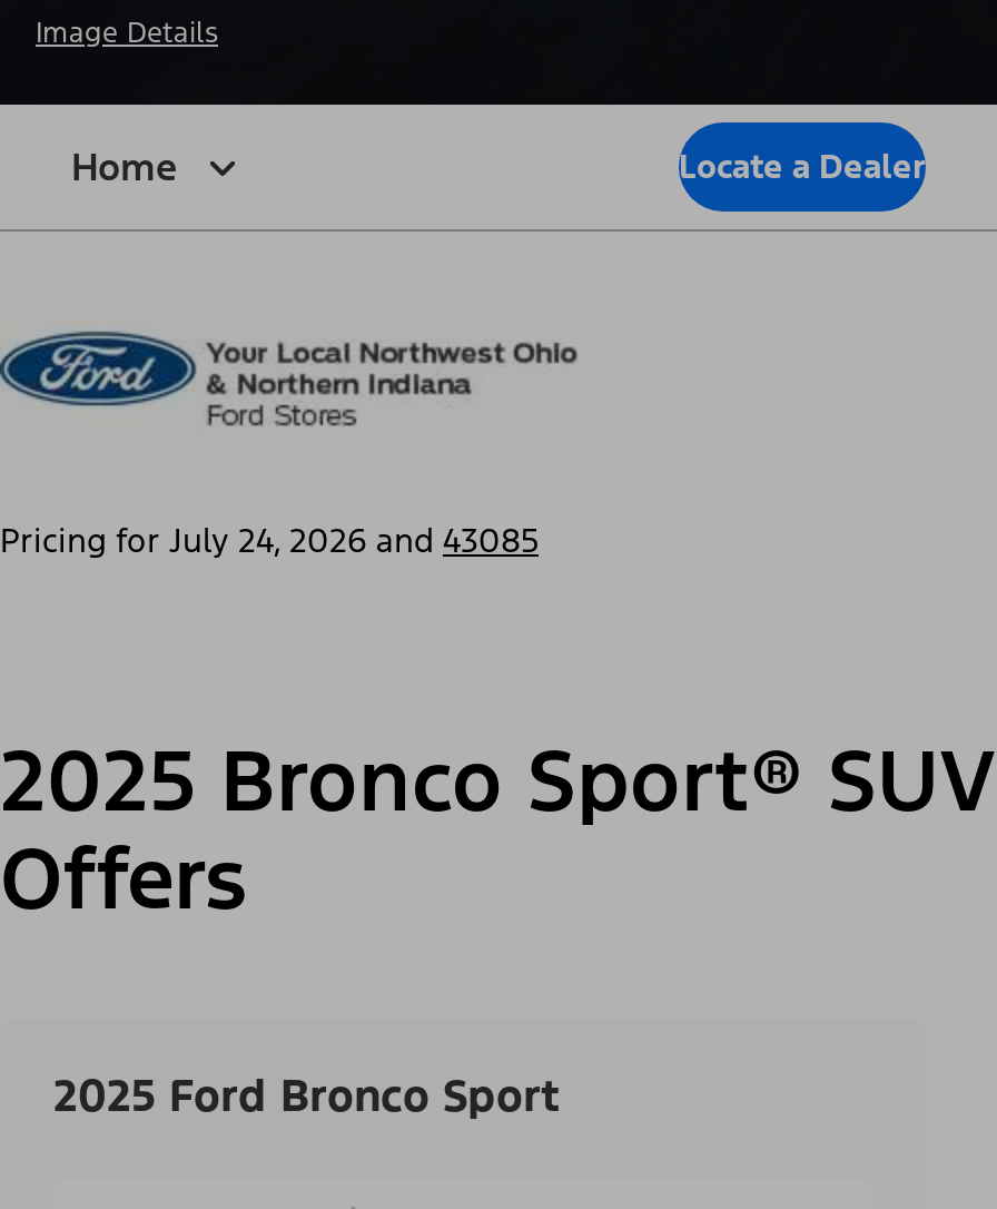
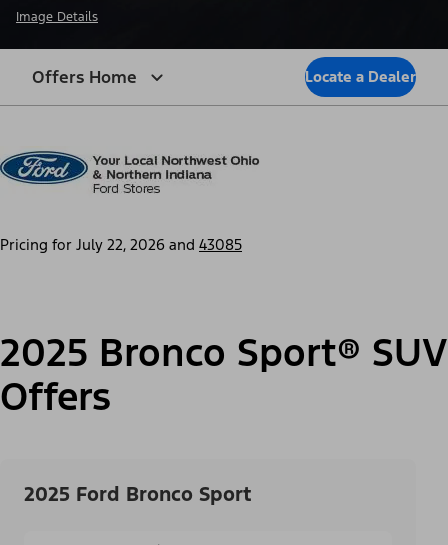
- Home
+ Offers Home

- Pricing for July 24, 2026 and 43085
+ Pricing for July 22, 2026 and 43085
